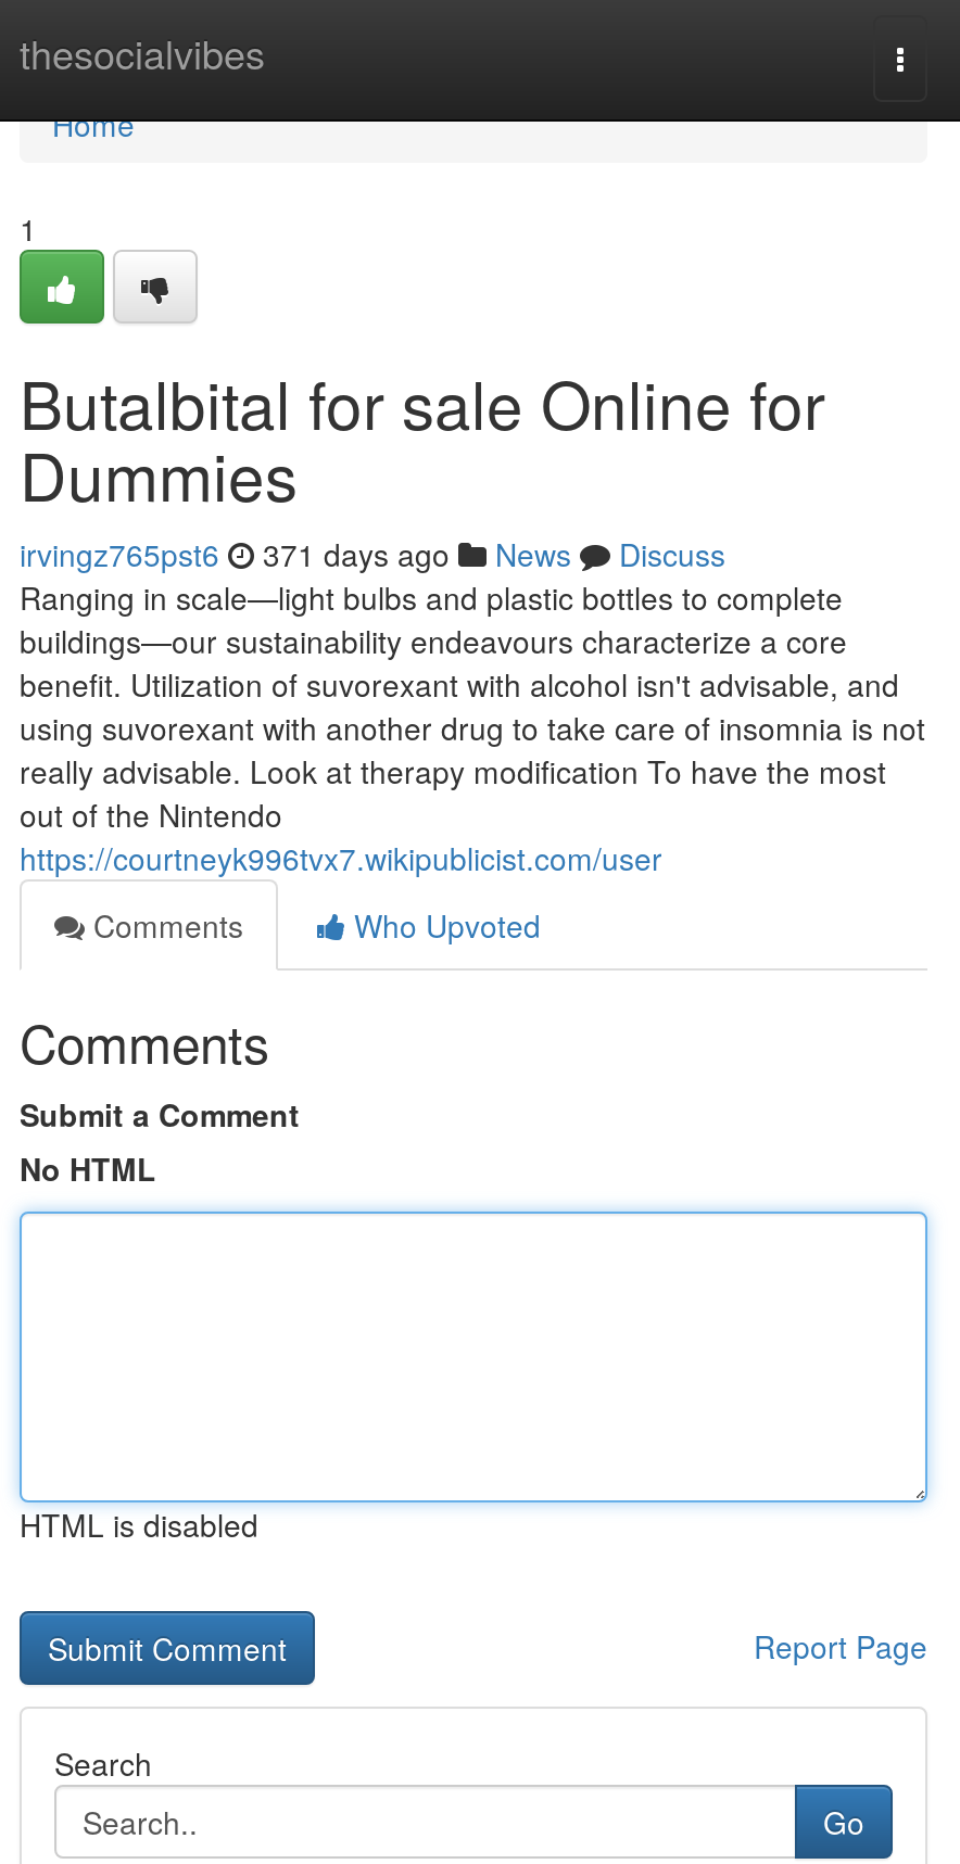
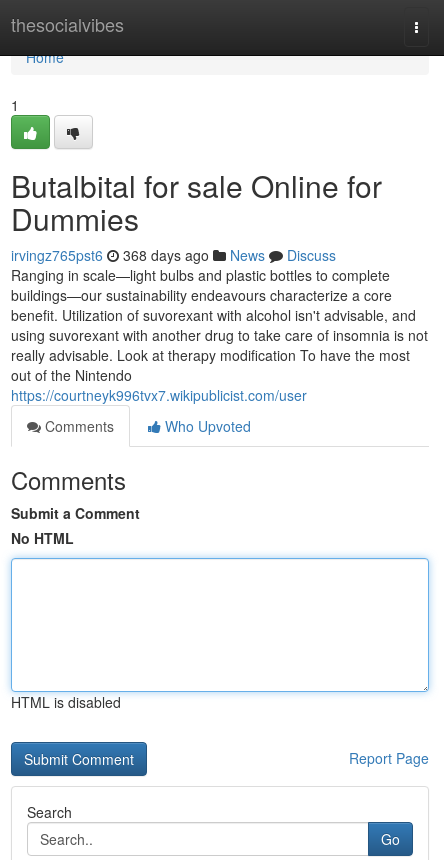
- irvingz765pst6 371 days ago News Discuss
+ irvingz765pst6 368 days ago News Discuss
